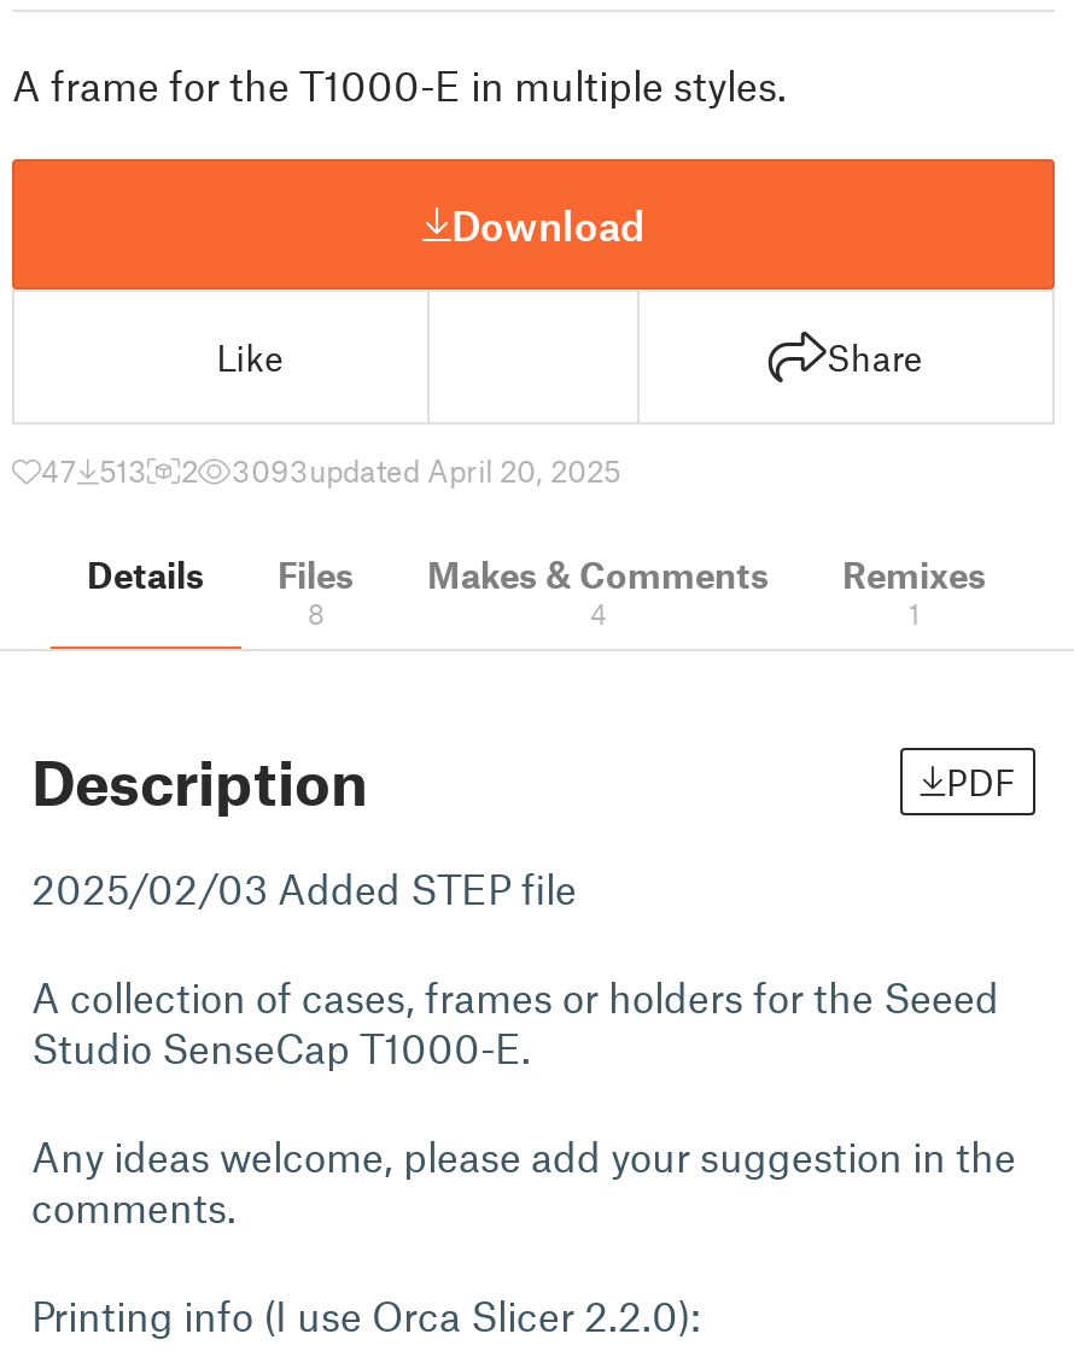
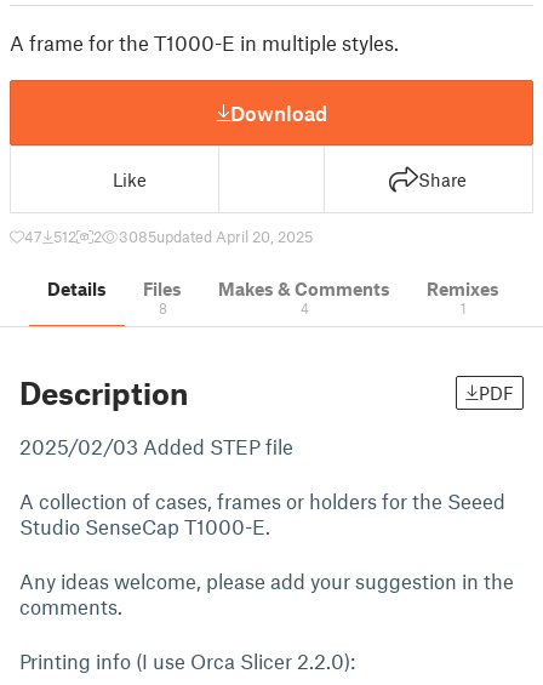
- 47 513
+ 47 512

- 3093updated April 20, 2025
+ 3085updated April 20, 2025
